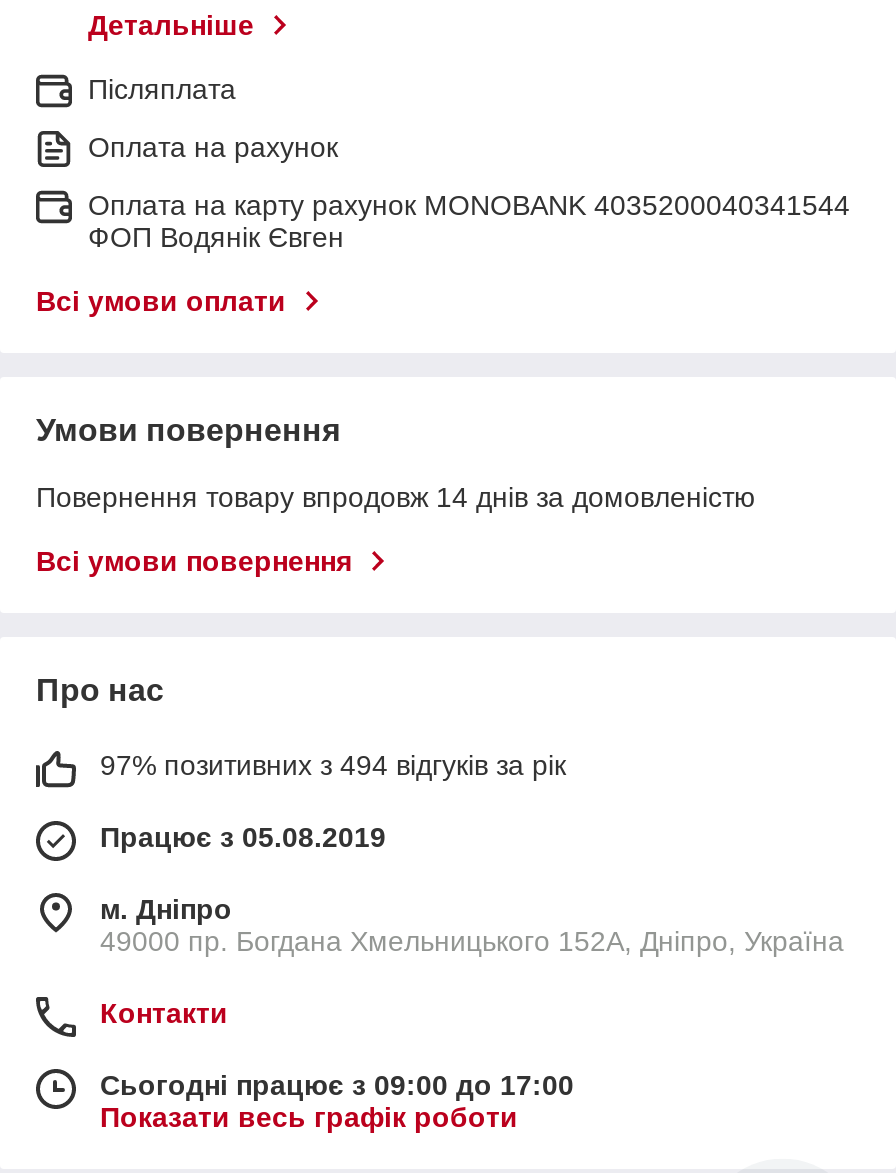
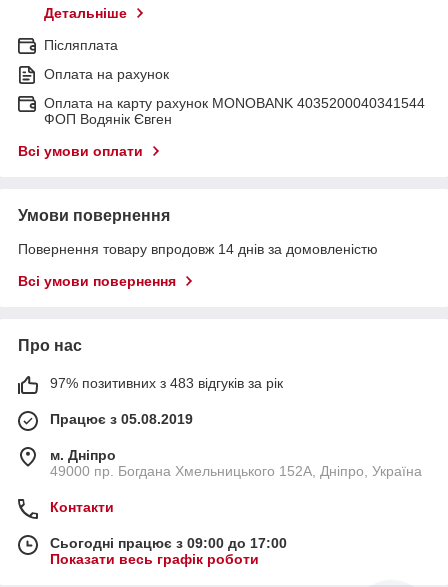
- 97% позитивних з 494 відгуків за рік
+ 97% позитивних з 483 відгуків за рік
